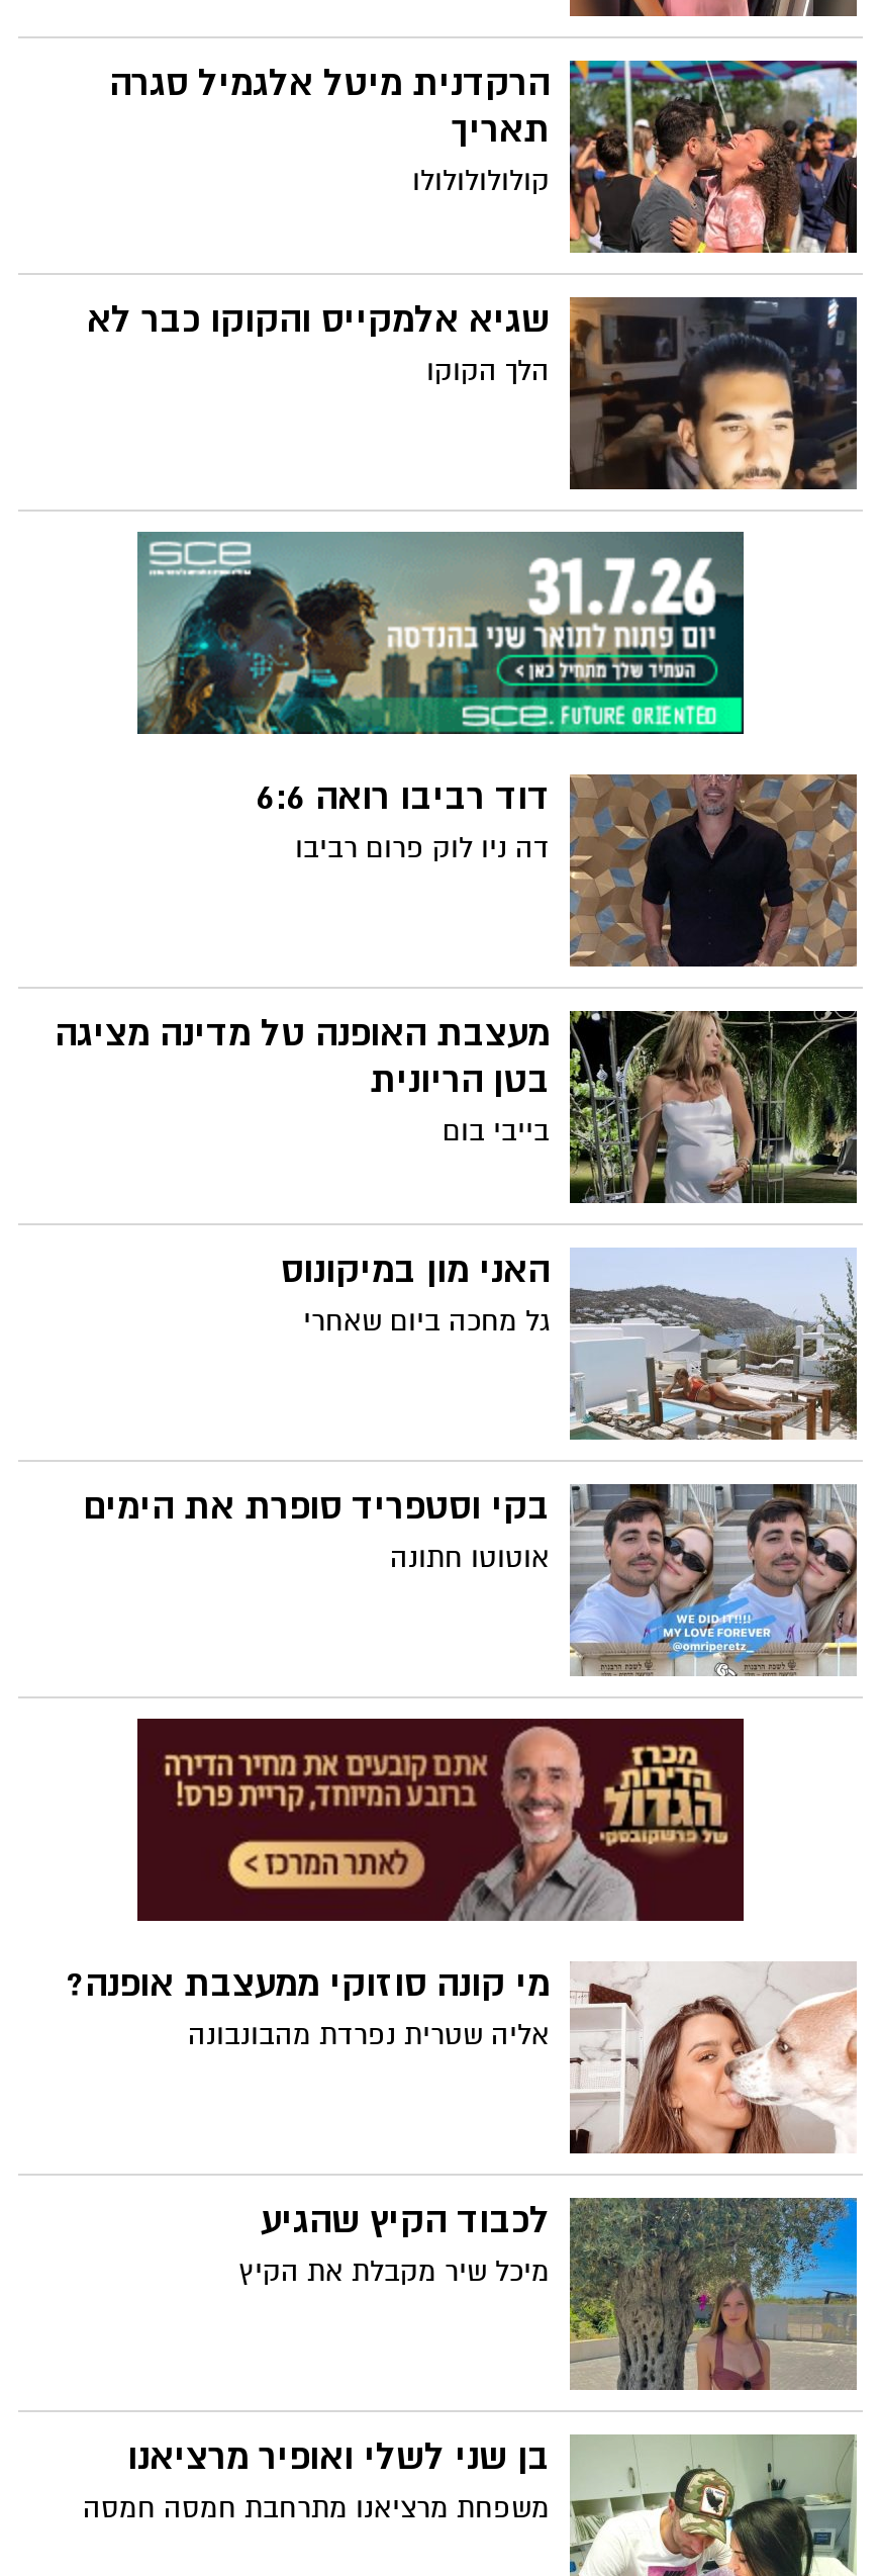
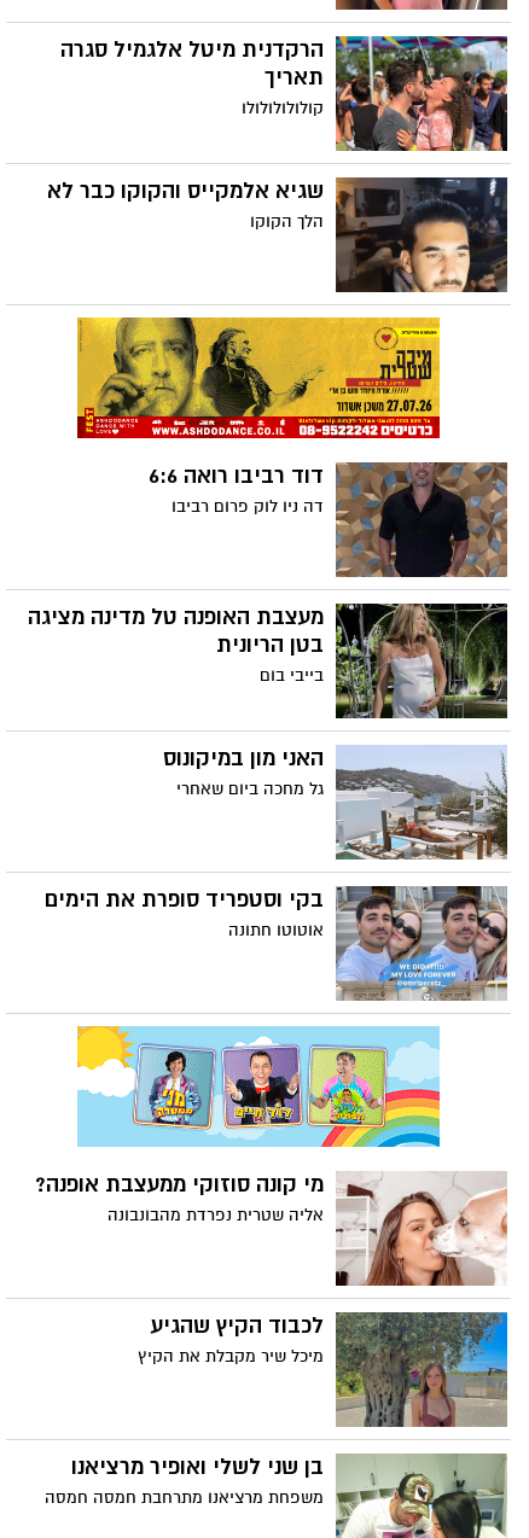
- [image]
+ [image]

- [image]
+ [image]
